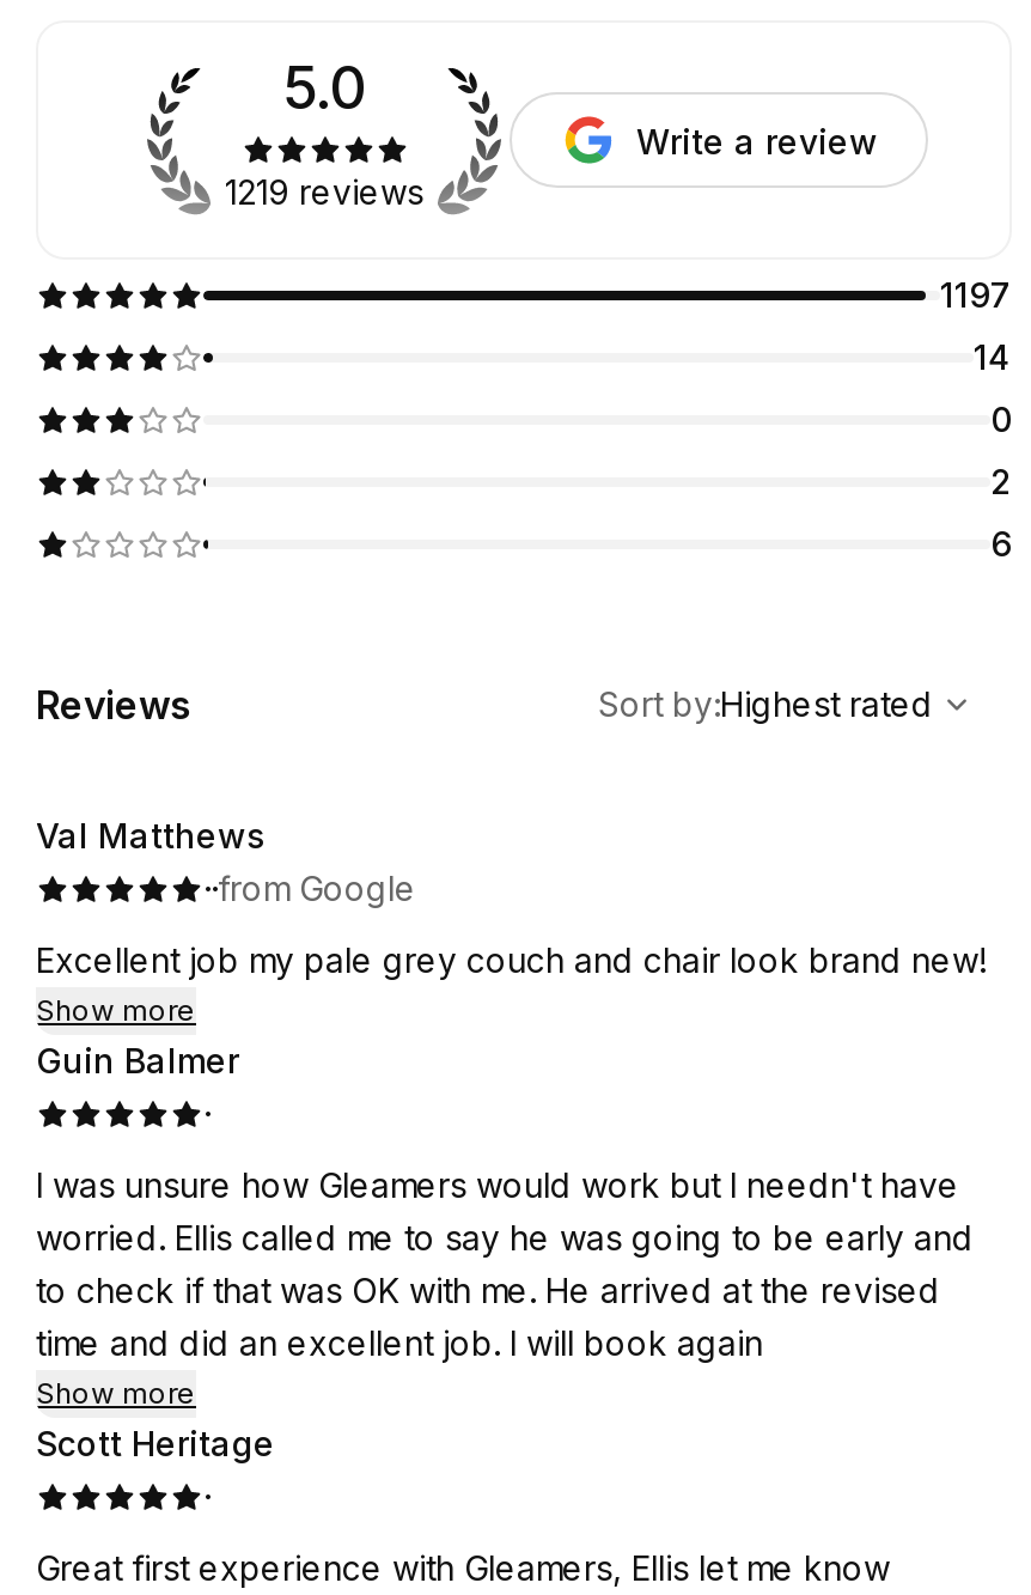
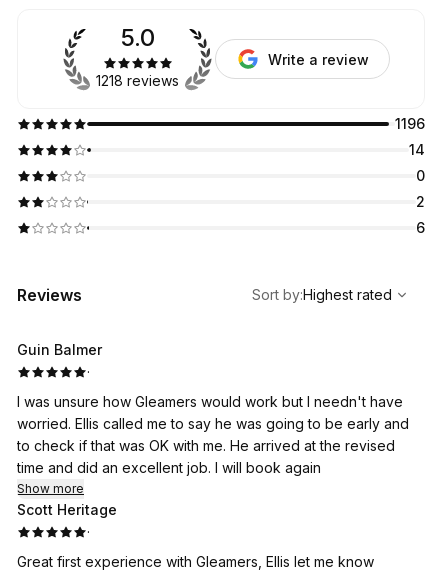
- 1219 reviews
+ 1218 reviews

- 1197
+ 1196

- Val Matthews
- ··from Google
- Excellent job my pale grey couch and chair look brand new!
- Show more
